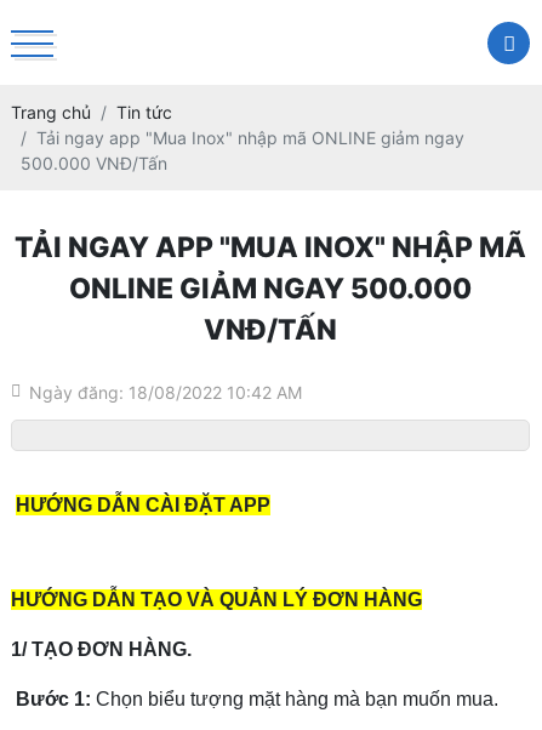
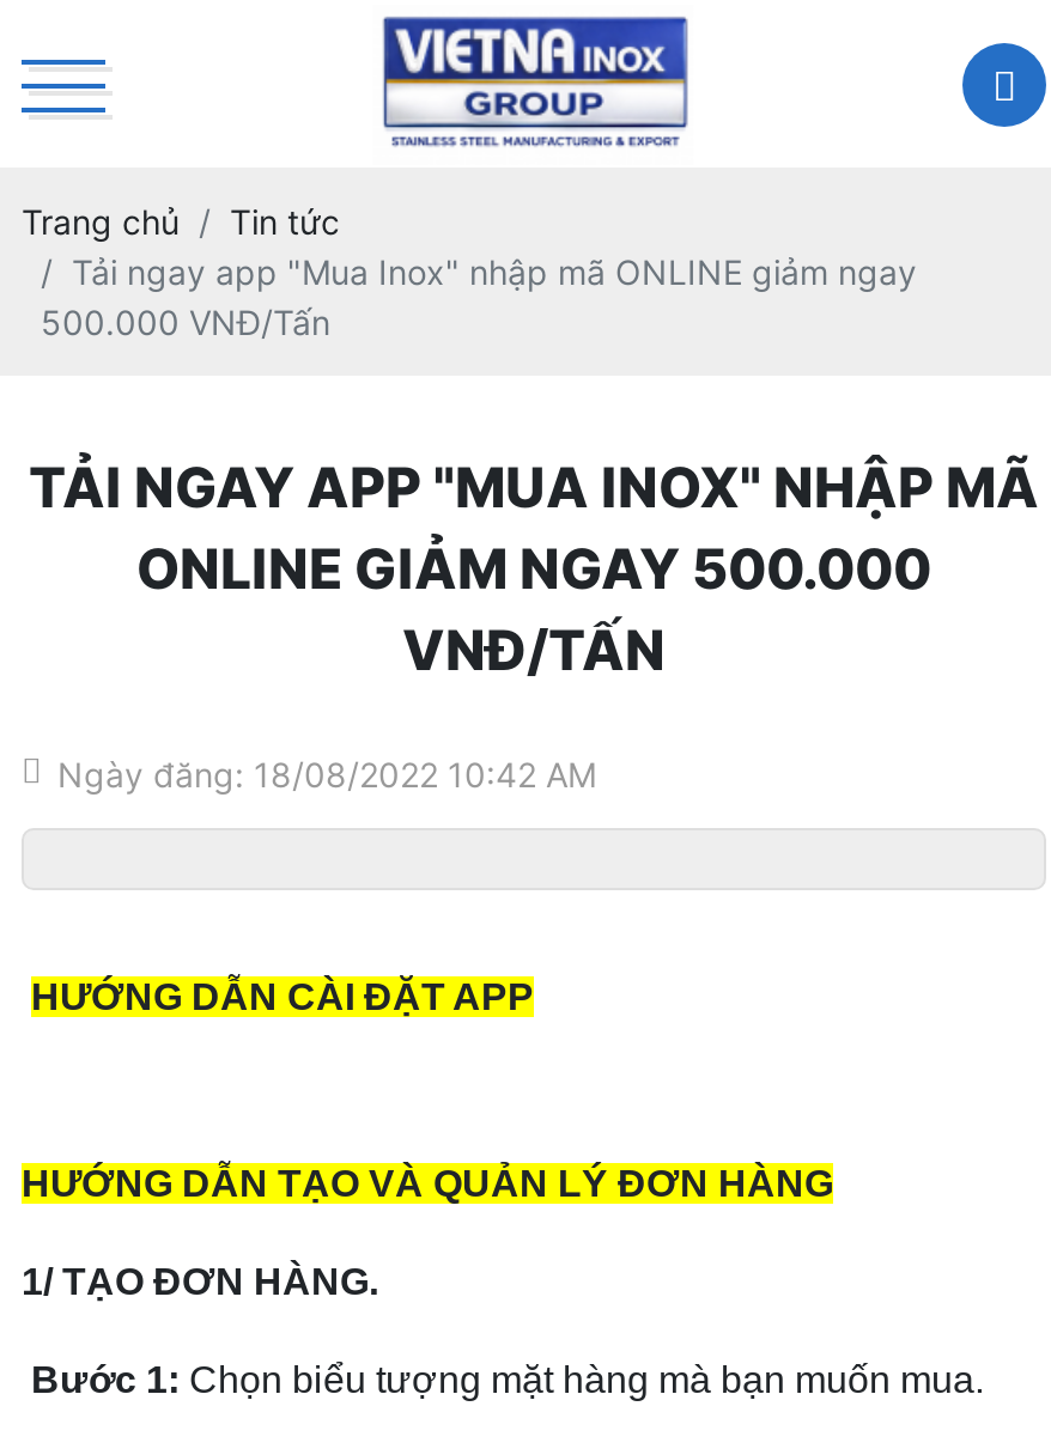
+ [image]
